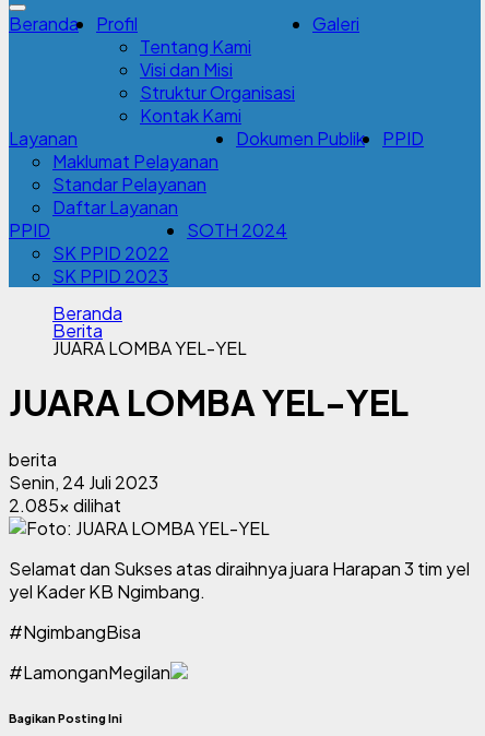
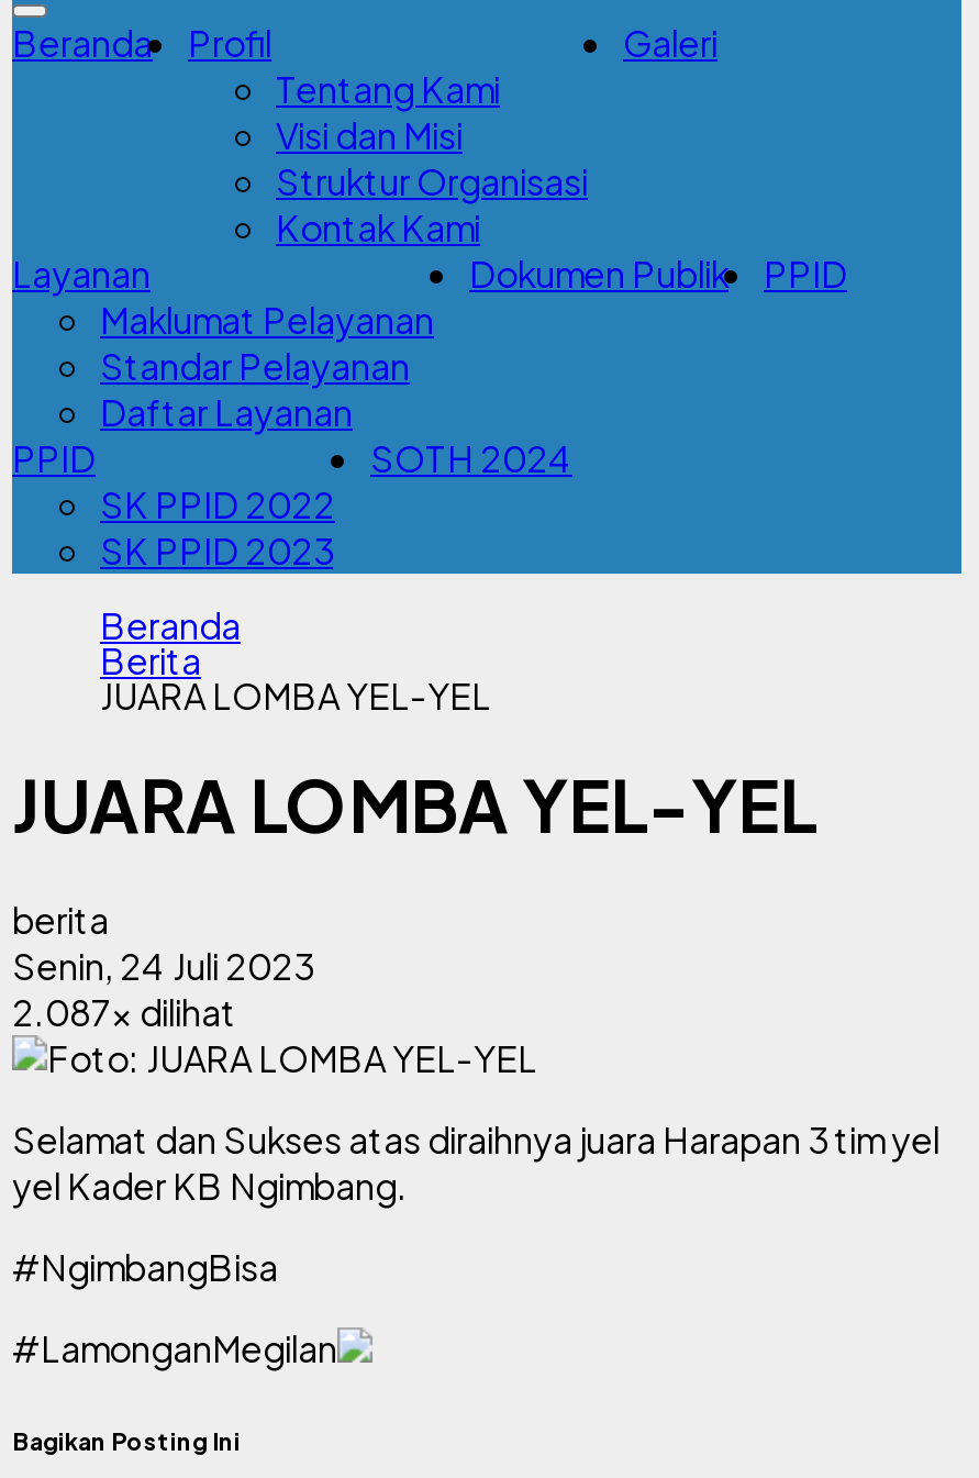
- 2.085x dilihat
+ 2.087x dilihat
